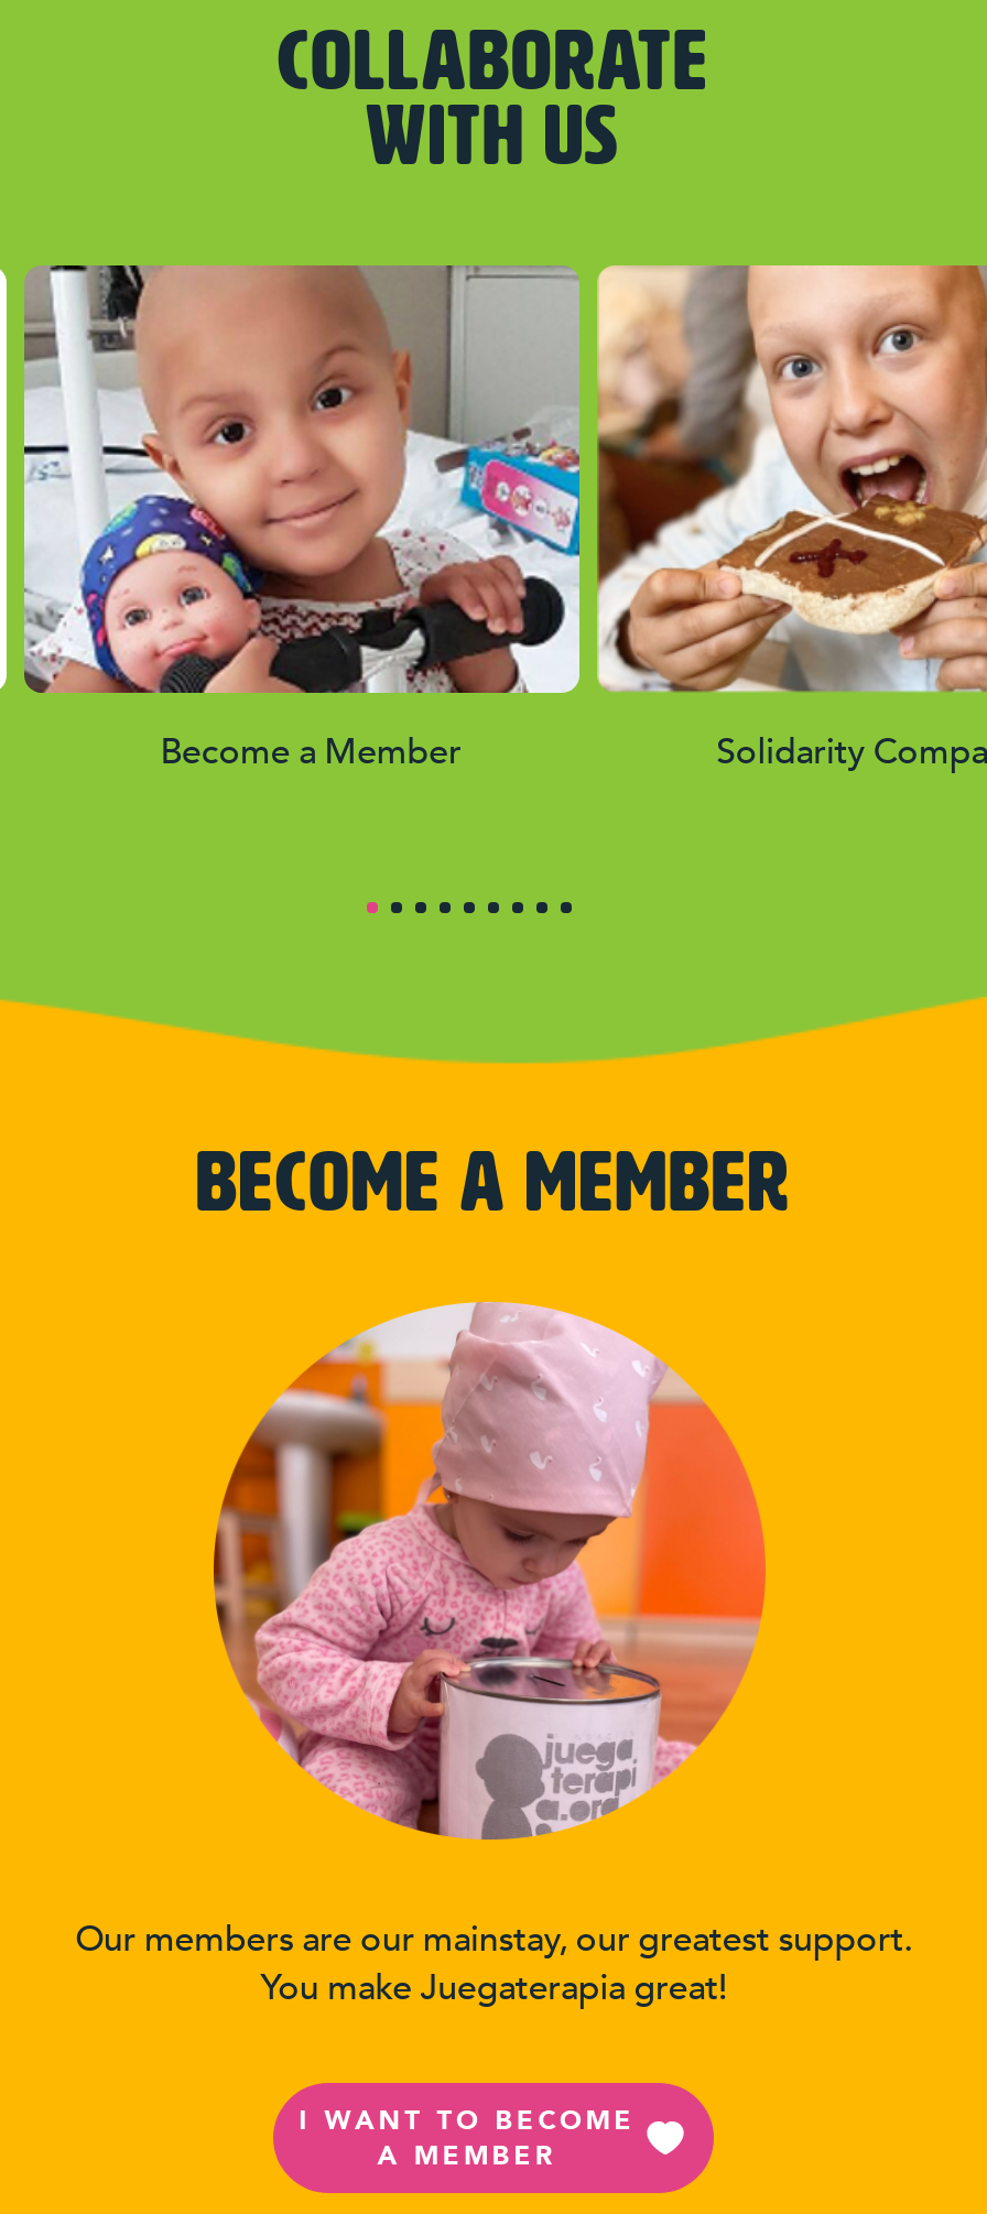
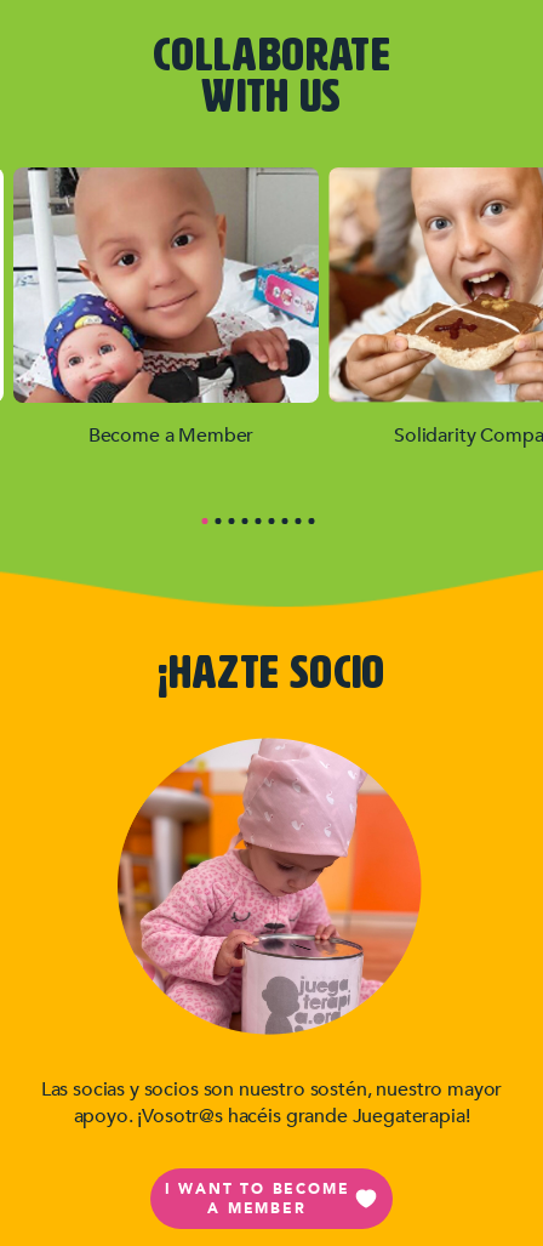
- BECOME A MEMBER
+ ¡HAZTE SOCIO

- Our members are our mainstay, our greatest support.
- You make Juegaterapia great!
+ Las socias y socios son nuestro sostén, nuestro mayor
+ apoyo. ¡Vosotr@s hacéis grande Juegaterapia!
